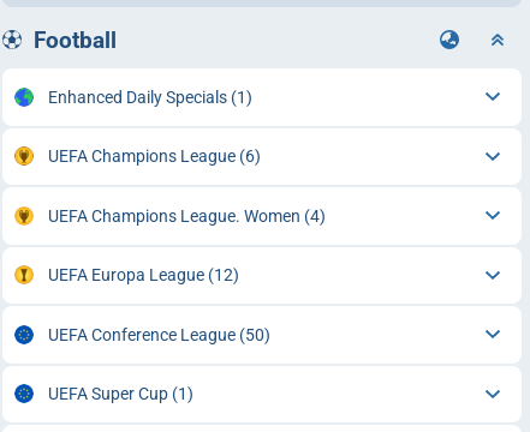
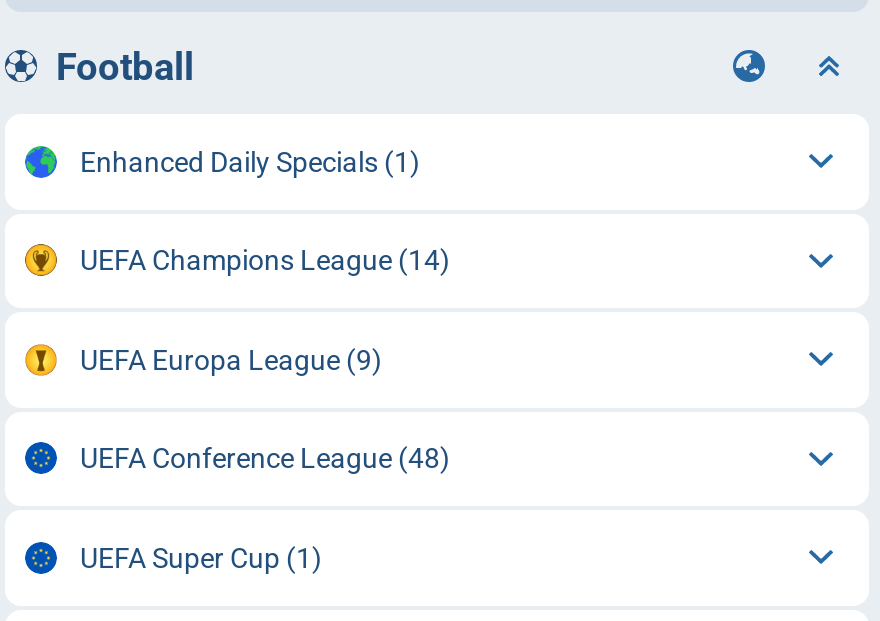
- UEFA Champions League (6)
- UEFA Champions League. Women (4)
- UEFA Europa League (12)
- UEFA Conference League (50)
+ UEFA Champions League (14)
+ UEFA Europa League (9)
+ UEFA Conference League (48)
